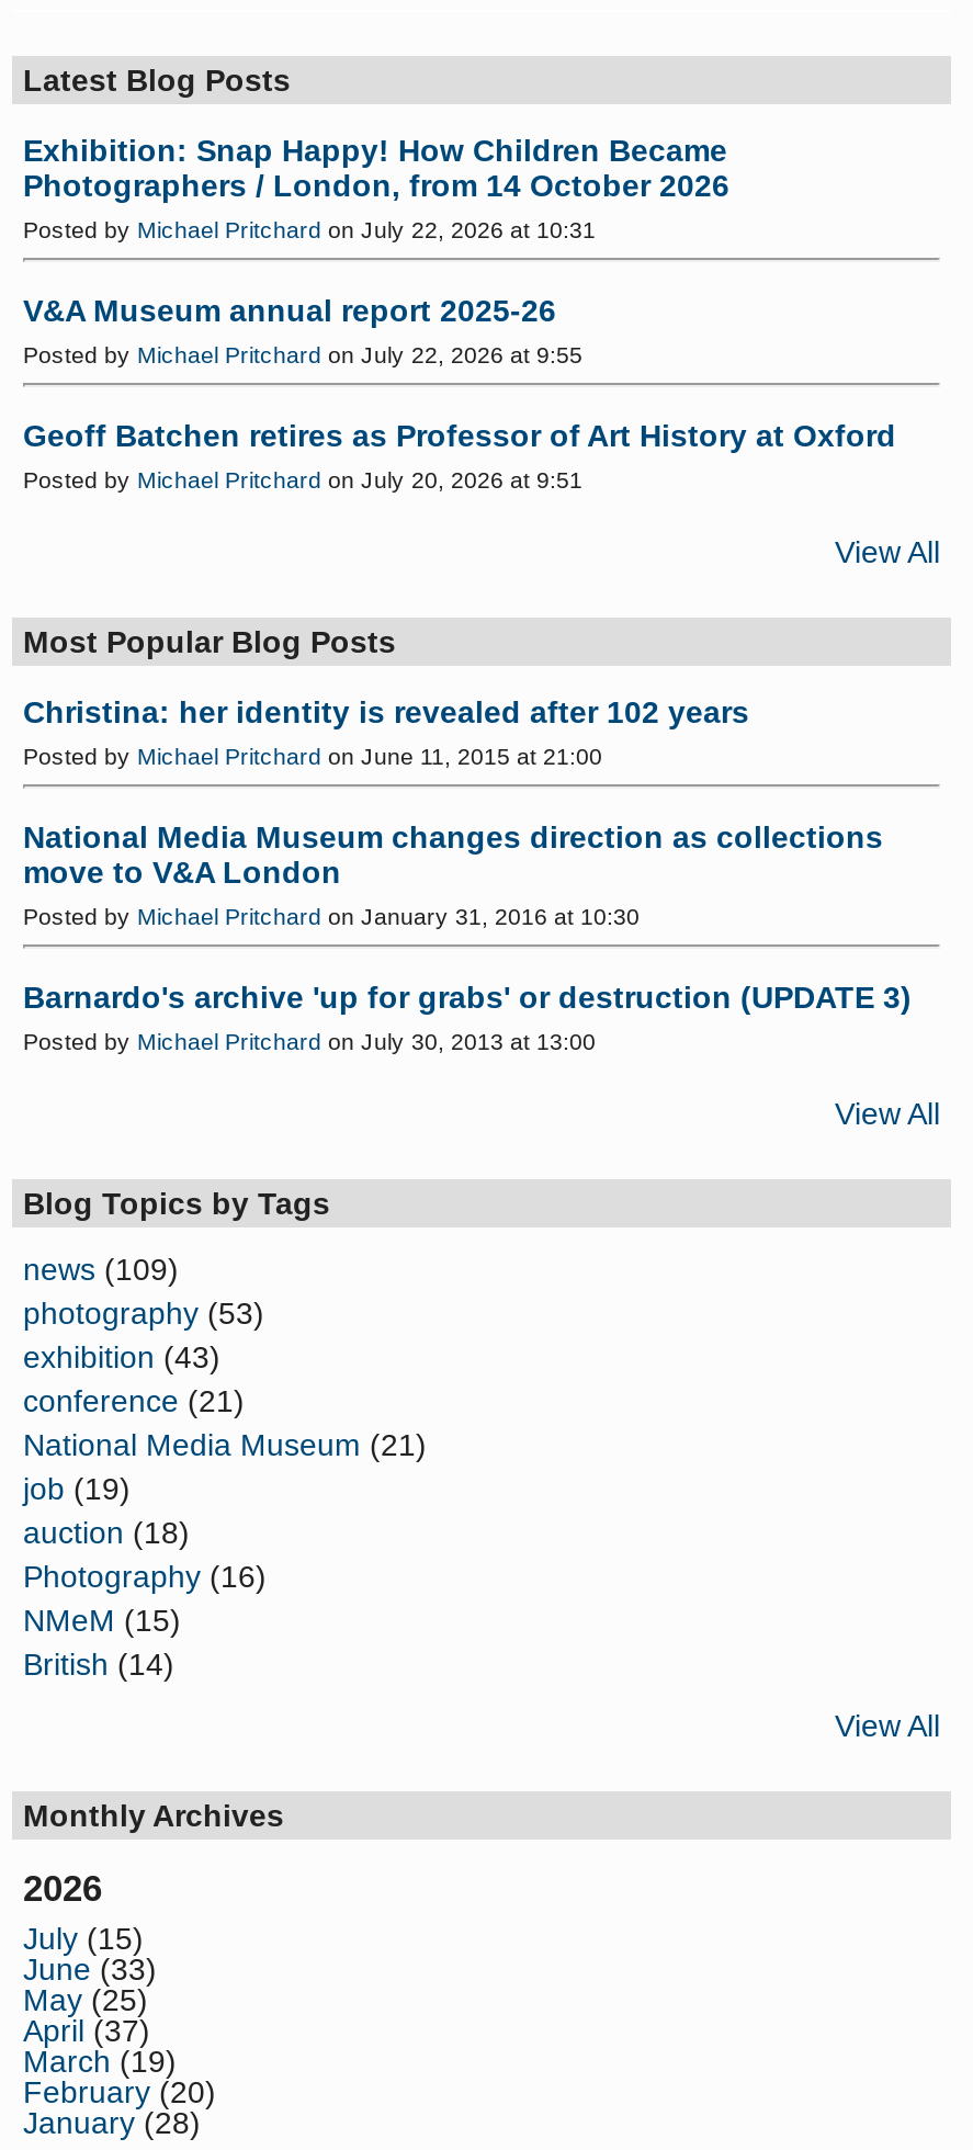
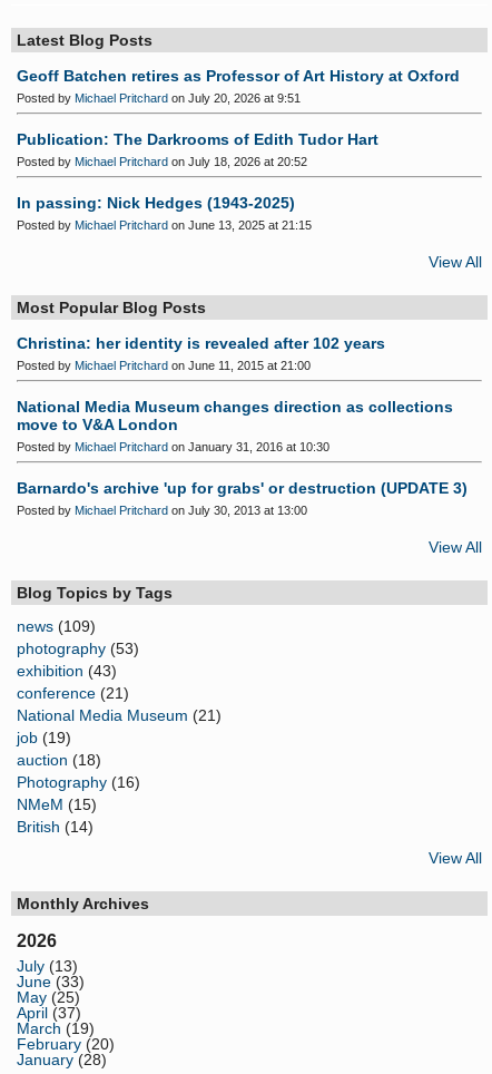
- Exhibition: Snap Happy! How Children Became
- Photographers / London, from 14 October 2026
- Posted by Michael Pritchard on July 22, 2026 at 10:31
- V&A Museum annual report 2025-26
- Posted by Michael Pritchard on July 22, 2026 at 9:55

moved up: Geoff Batchen retires as Professor of Art History at Oxford | Posted by Michael Pritchard on July 20, 2026 at 9:51

+ Publication: The Darkrooms of Edith Tudor Hart
+ Posted by Michael Pritchard on July 18, 2026 at 20:52
+ In passing: Nick Hedges (1943-2025)
+ Posted by Michael Pritchard on June 13, 2025 at 21:15

- July (15)
+ July (13)
